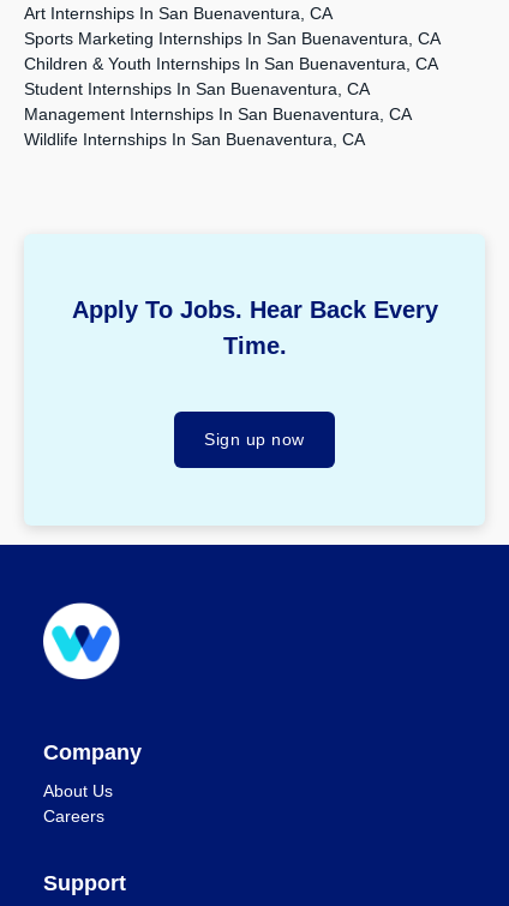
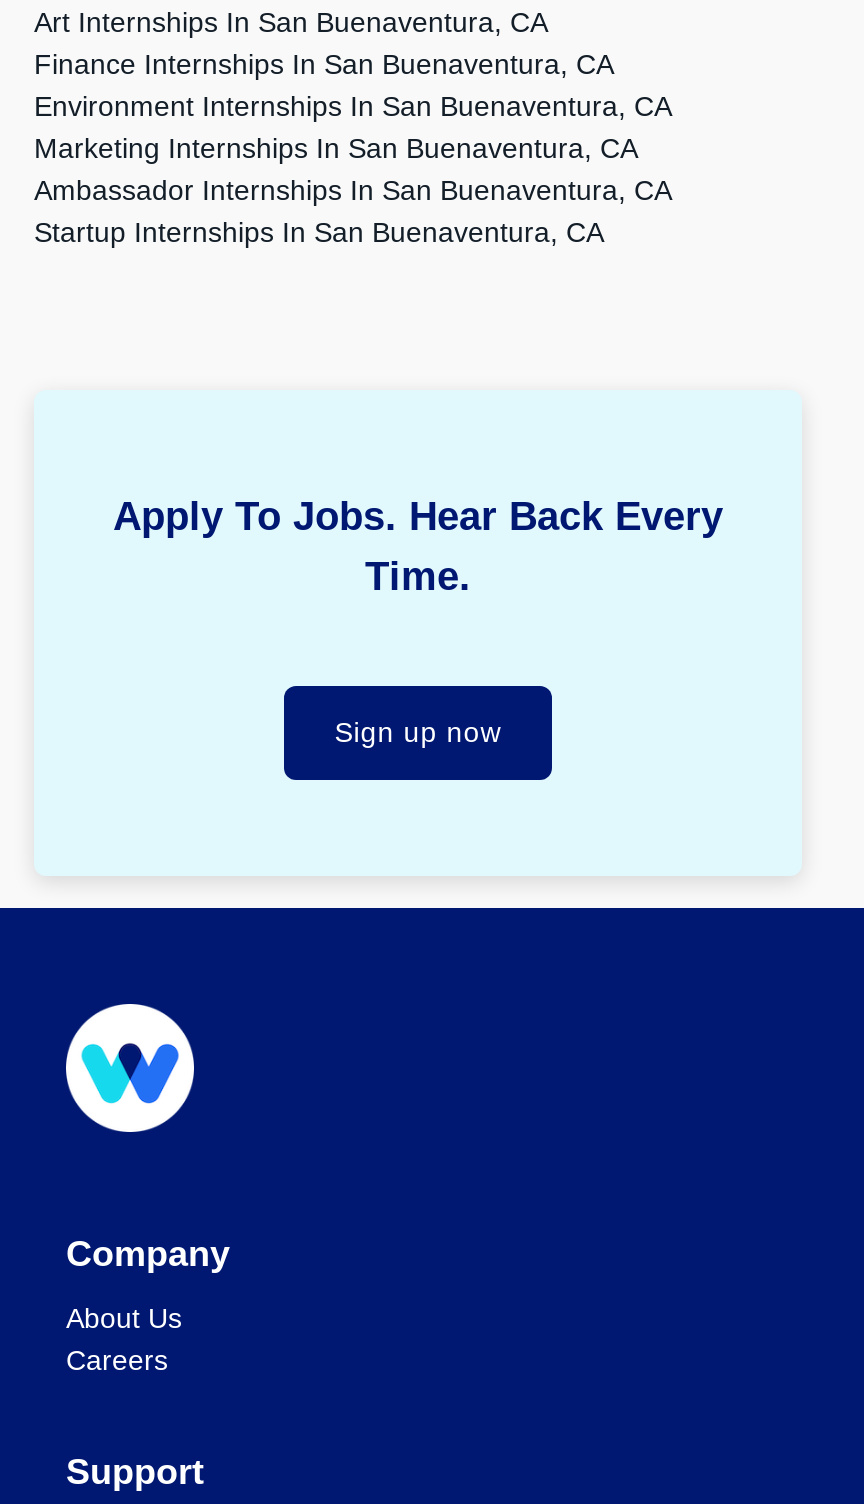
- Sports Marketing Internships In San Buenaventura, CA
- Children & Youth Internships In San Buenaventura, CA
- Student Internships In San Buenaventura, CA
- Management Internships In San Buenaventura, CA
- Wildlife Internships In San Buenaventura, CA
+ Finance Internships In San Buenaventura, CA
+ Environment Internships In San Buenaventura, CA
+ Marketing Internships In San Buenaventura, CA
+ Ambassador Internships In San Buenaventura, CA
+ Startup Internships In San Buenaventura, CA
